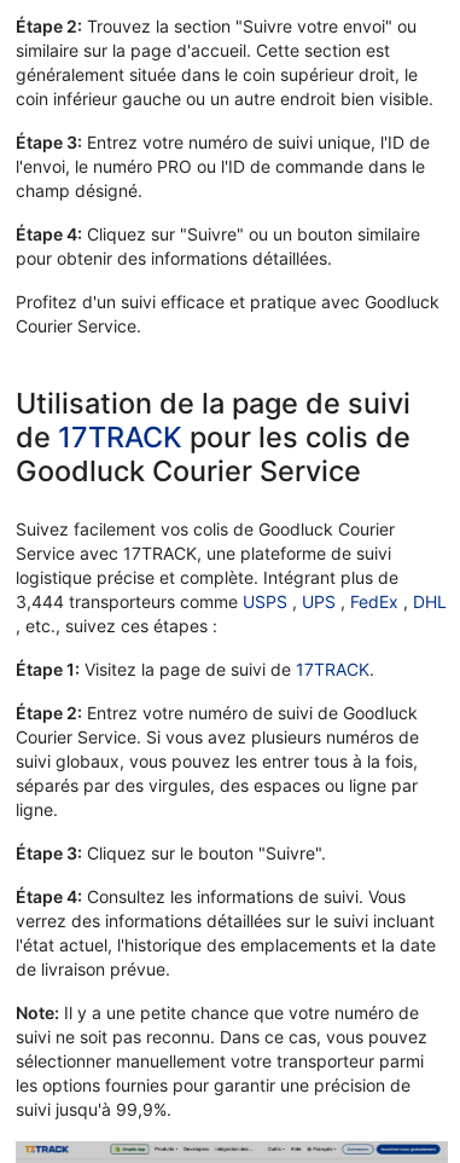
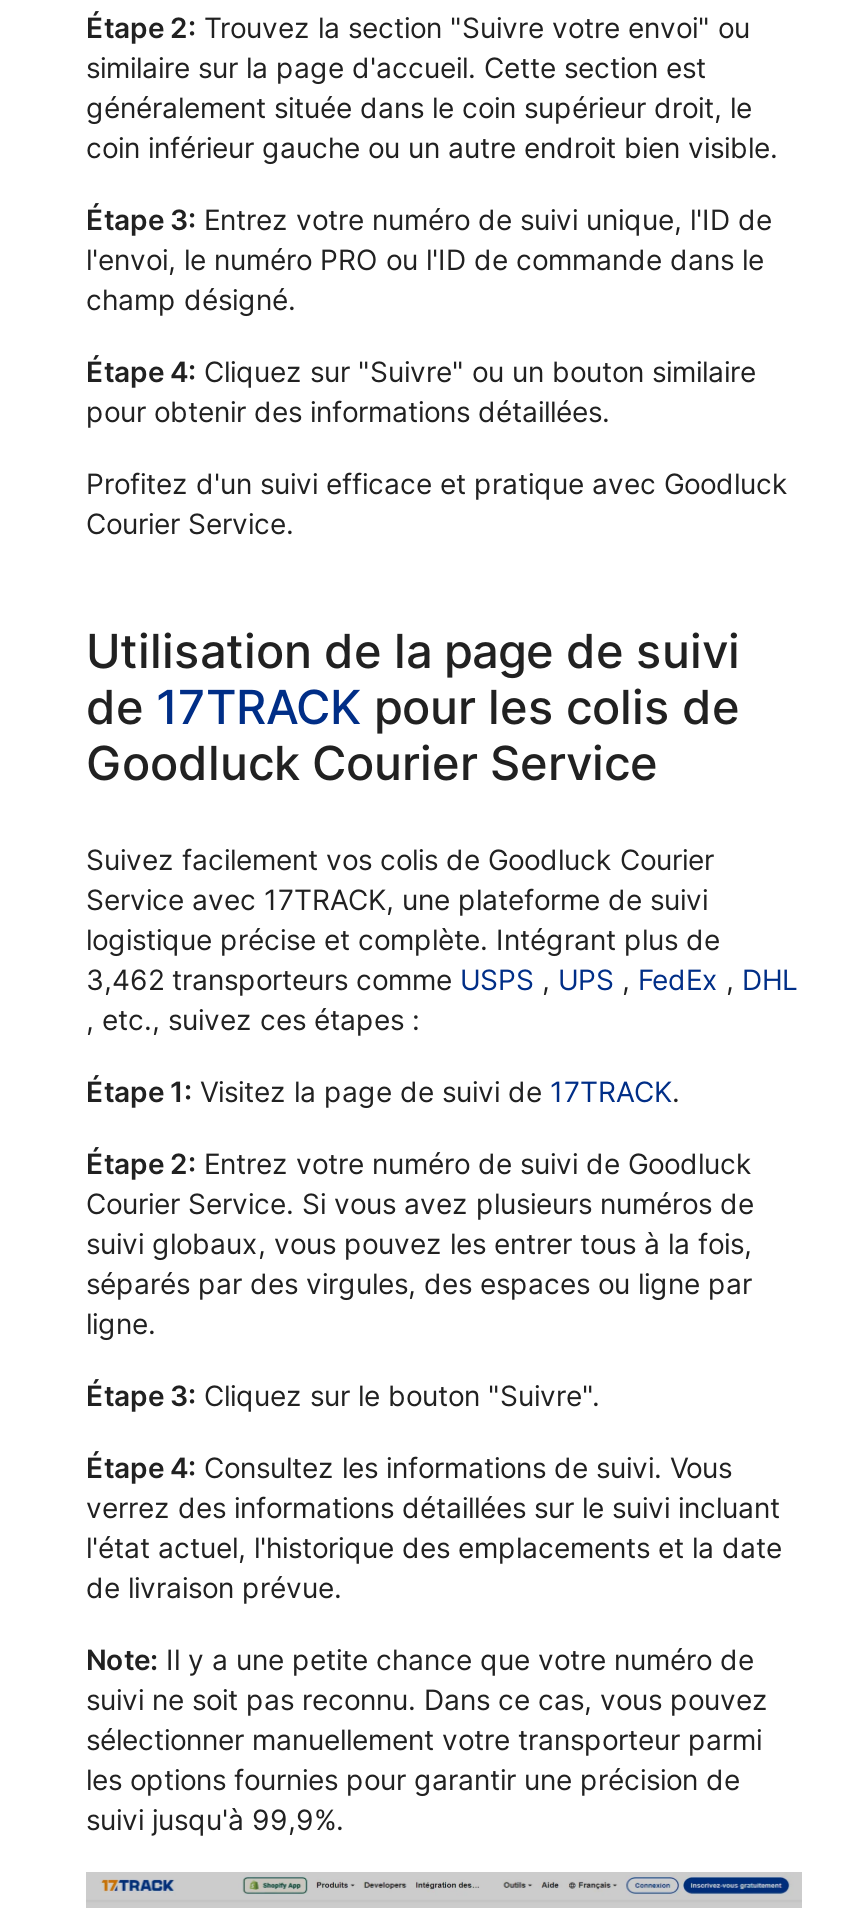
- 3,444 transporteurs comme USPS, UPS, FedEx, DHL
+ 3,462 transporteurs comme USPS, UPS, FedEx, DHL
